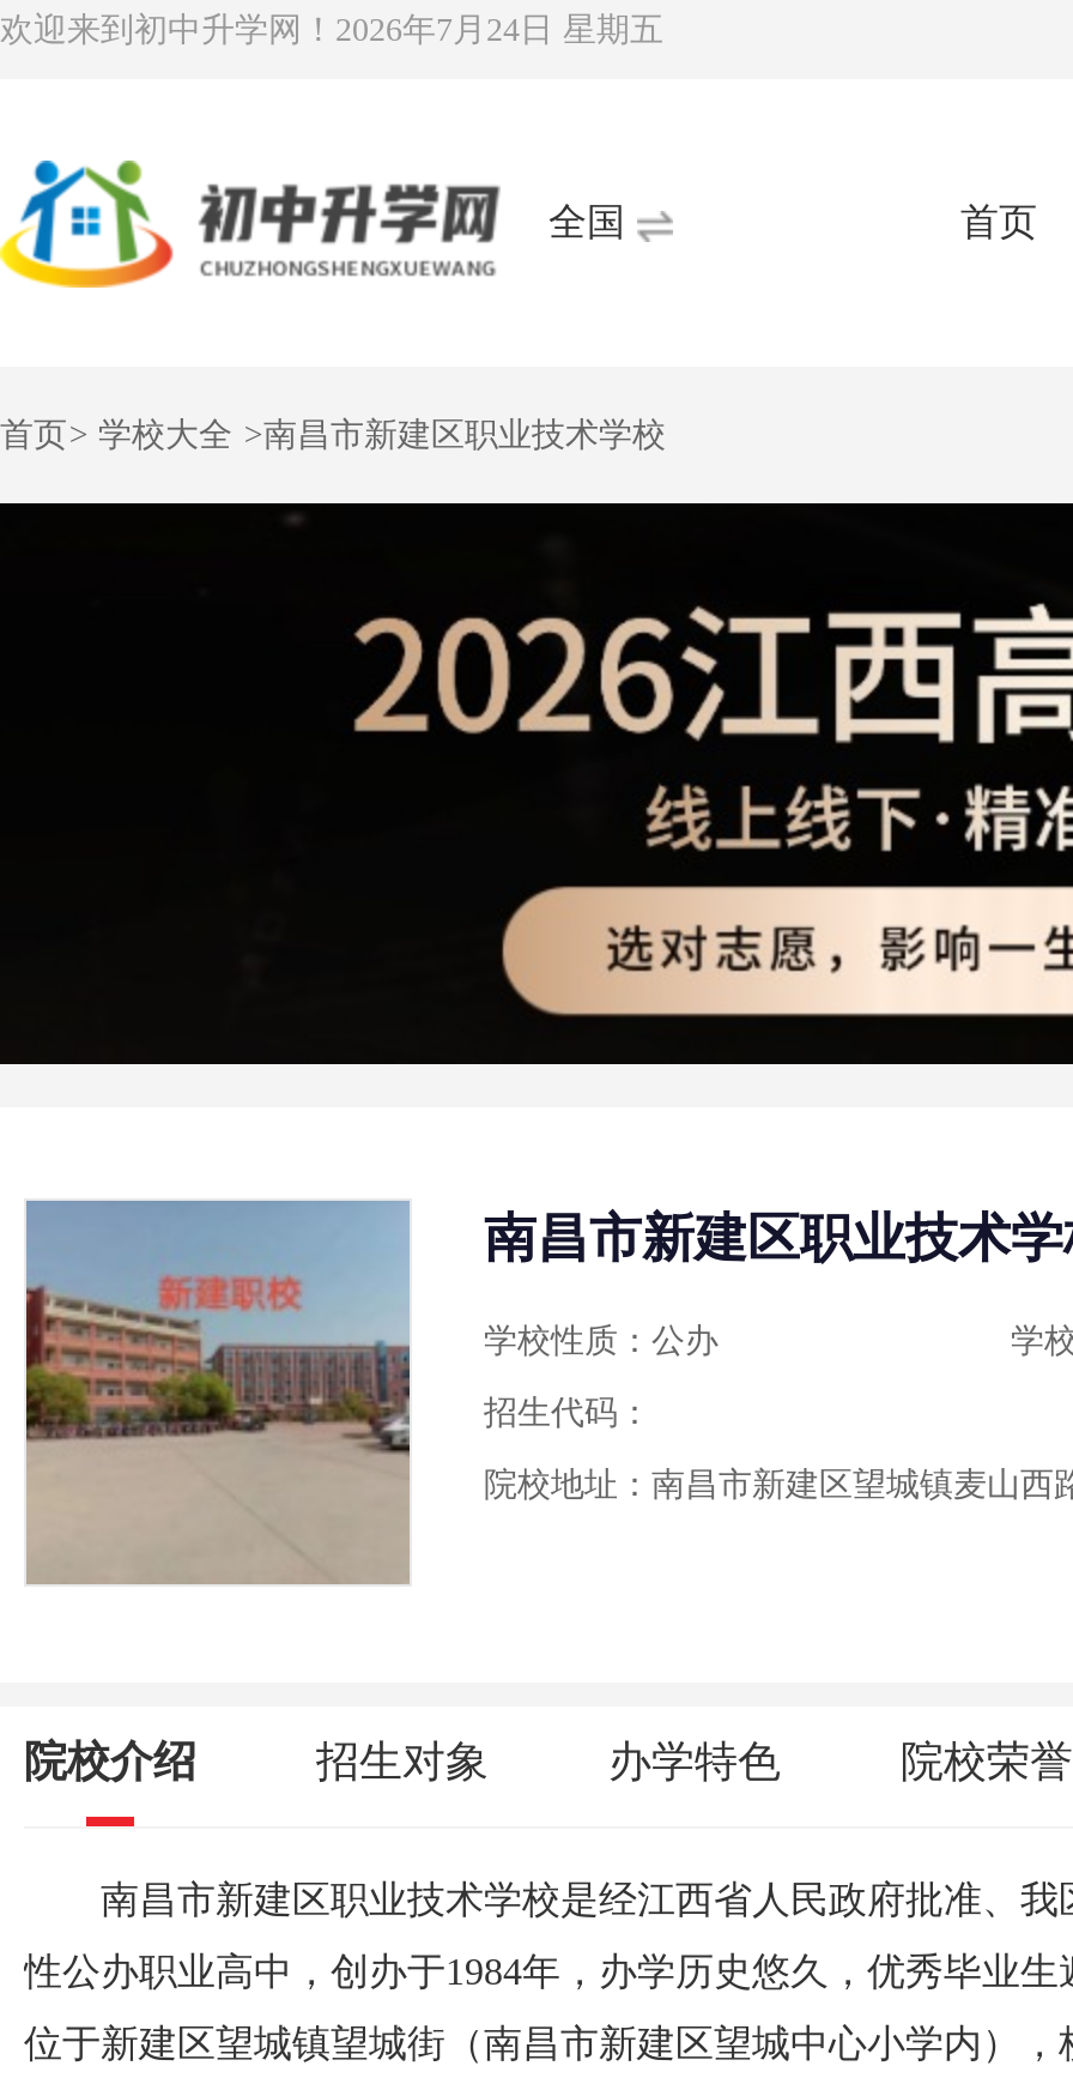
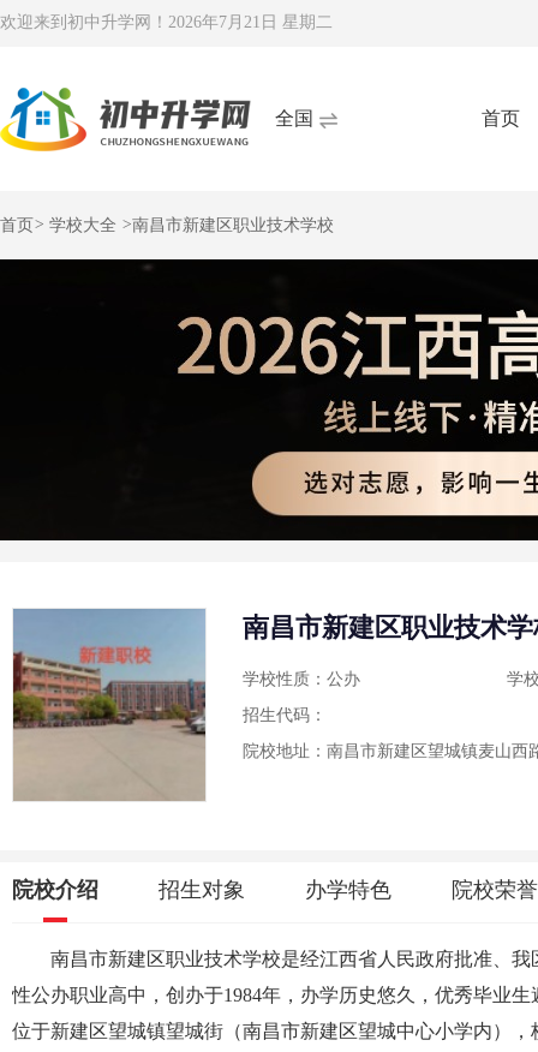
- 欢迎来到初中升学网！2026年7月24日 星期五
+ 欢迎来到初中升学网！2026年7月21日 星期二
